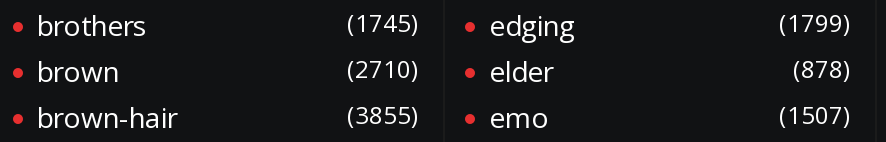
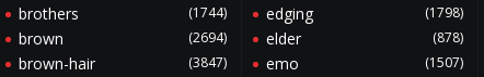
- (1745)
+ (1744)

- (1799)
+ (1798)

- (2710)
+ (2694)

- (3855)
+ (3847)
